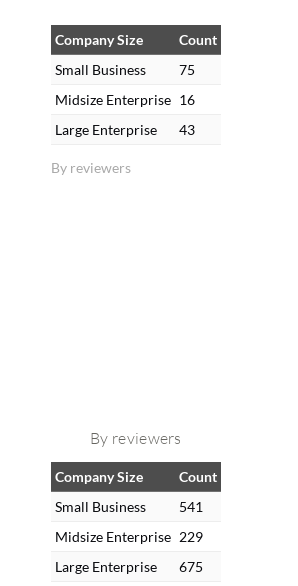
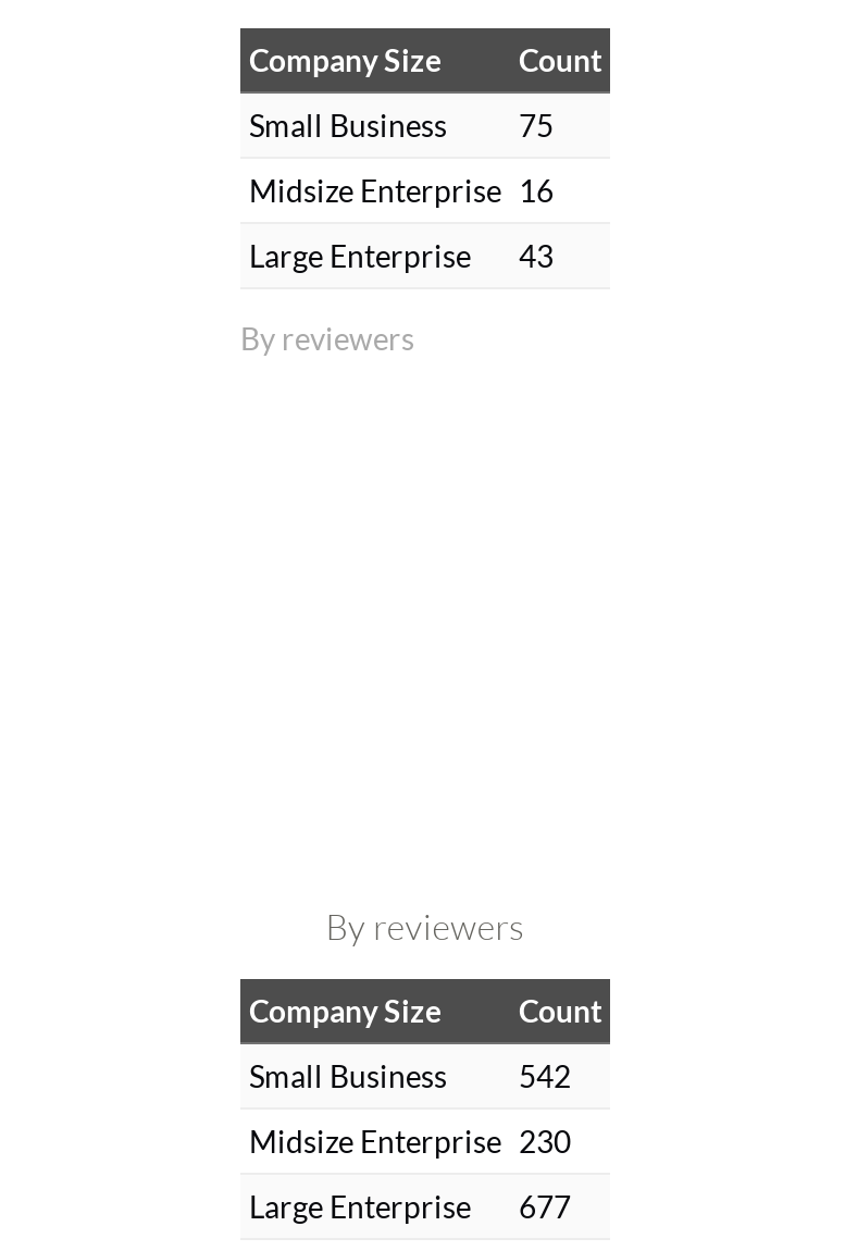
- Small Business 541
+ Small Business 542

- Midsize Enterprise 229
+ Midsize Enterprise 230

- Large Enterprise 675
+ Large Enterprise 677
